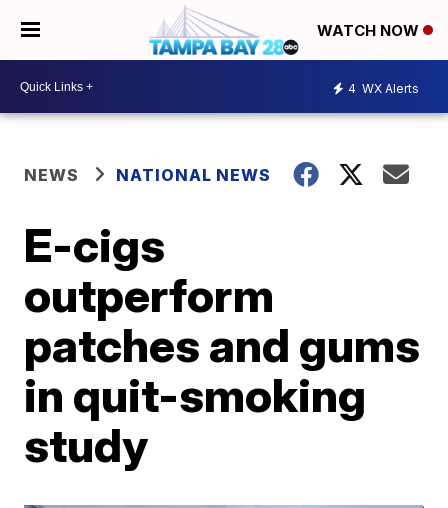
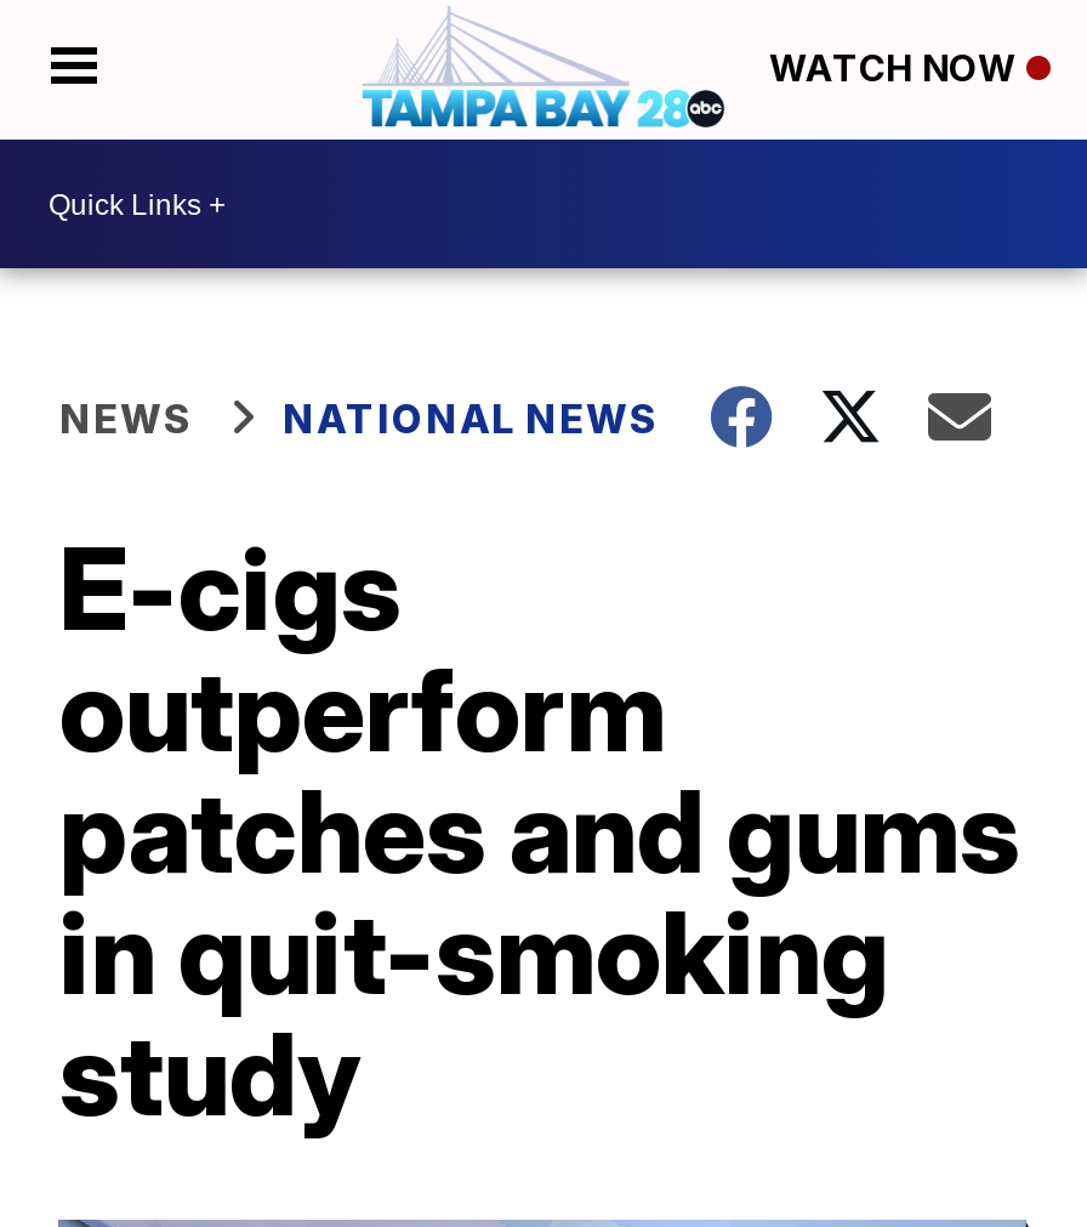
- 4 WX Alerts
